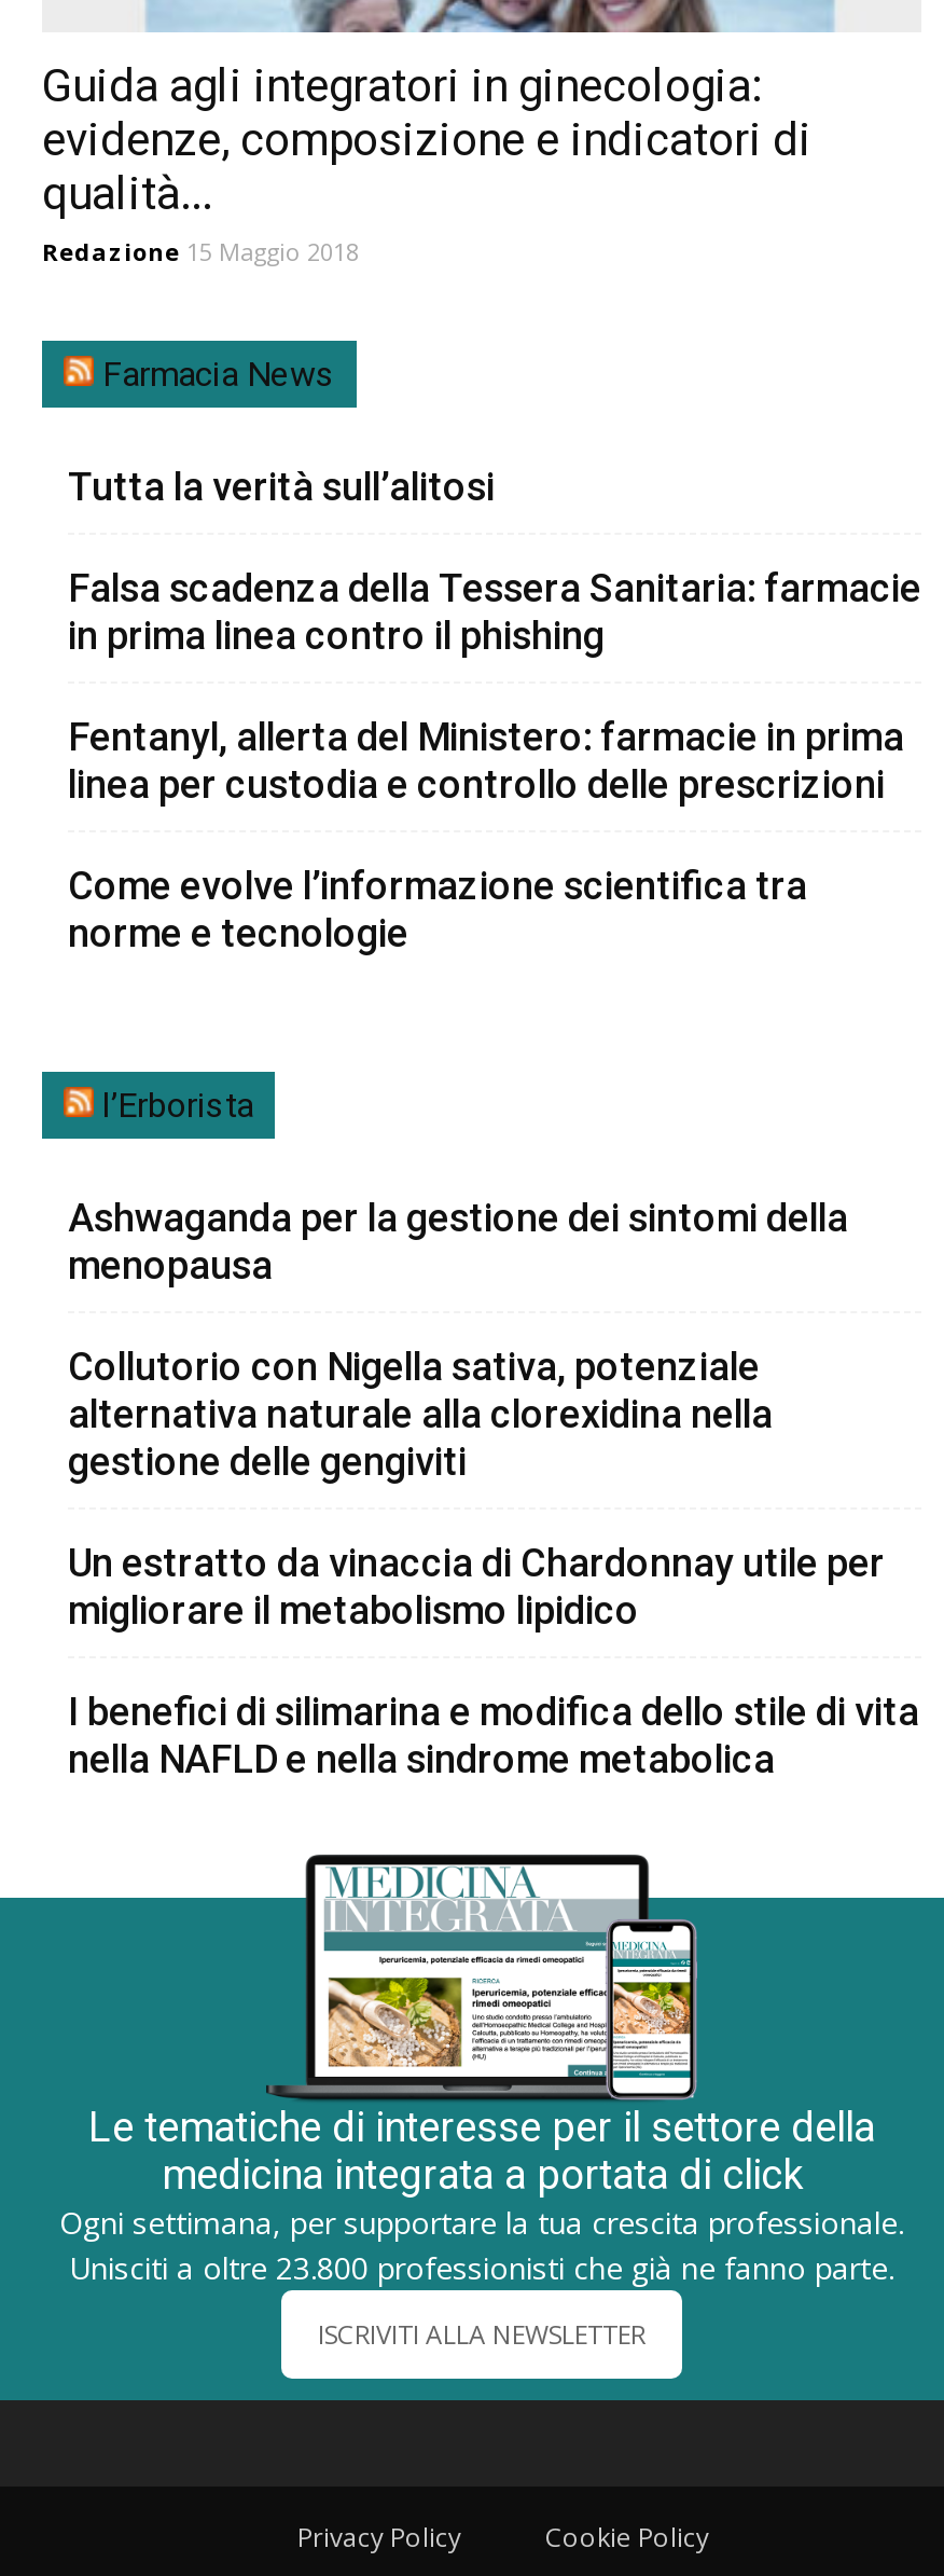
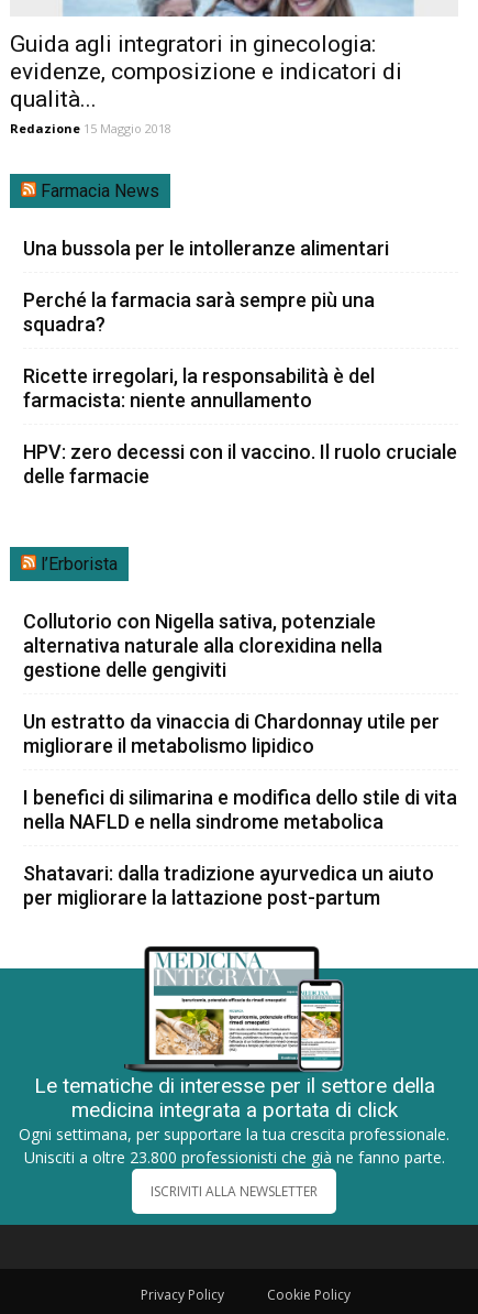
- Tutta la verità sull’alitosi
+ Una bussola per le intolleranze alimentari

- Falsa scadenza della Tessera Sanitaria: farmacie
- in prima linea contro il phishing
+ Perché la farmacia sarà sempre più una
+ squadra?

- Fentanyl, allerta del Ministero: farmacie in prima
- linea per custodia e controllo delle prescrizioni
+ Ricette irregolari, la responsabilità è del
+ farmacista: niente annullamento

- Come evolve l’informazione scientifica tra
- norme e tecnologie
+ HPV: zero decessi con il vaccino. Il ruolo cruciale
+ delle farmacie

- Ashwaganda per la gestione dei sintomi della
- menopausa

moved up: Collutorio con Nigella sativa, potenziale | alternativa naturale alla clorexidina nella | gestione delle gengiviti | Un estratto da vinaccia di Chardonnay utile per | migliorare il metabolismo lipidico | I benefici di silimarina e modifica dello stile di vita | nella NAFLD e nella sindrome metabolica

+ Shatavari: dalla tradizione ayurvedica un aiuto
+ per migliorare la lattazione post-partum
